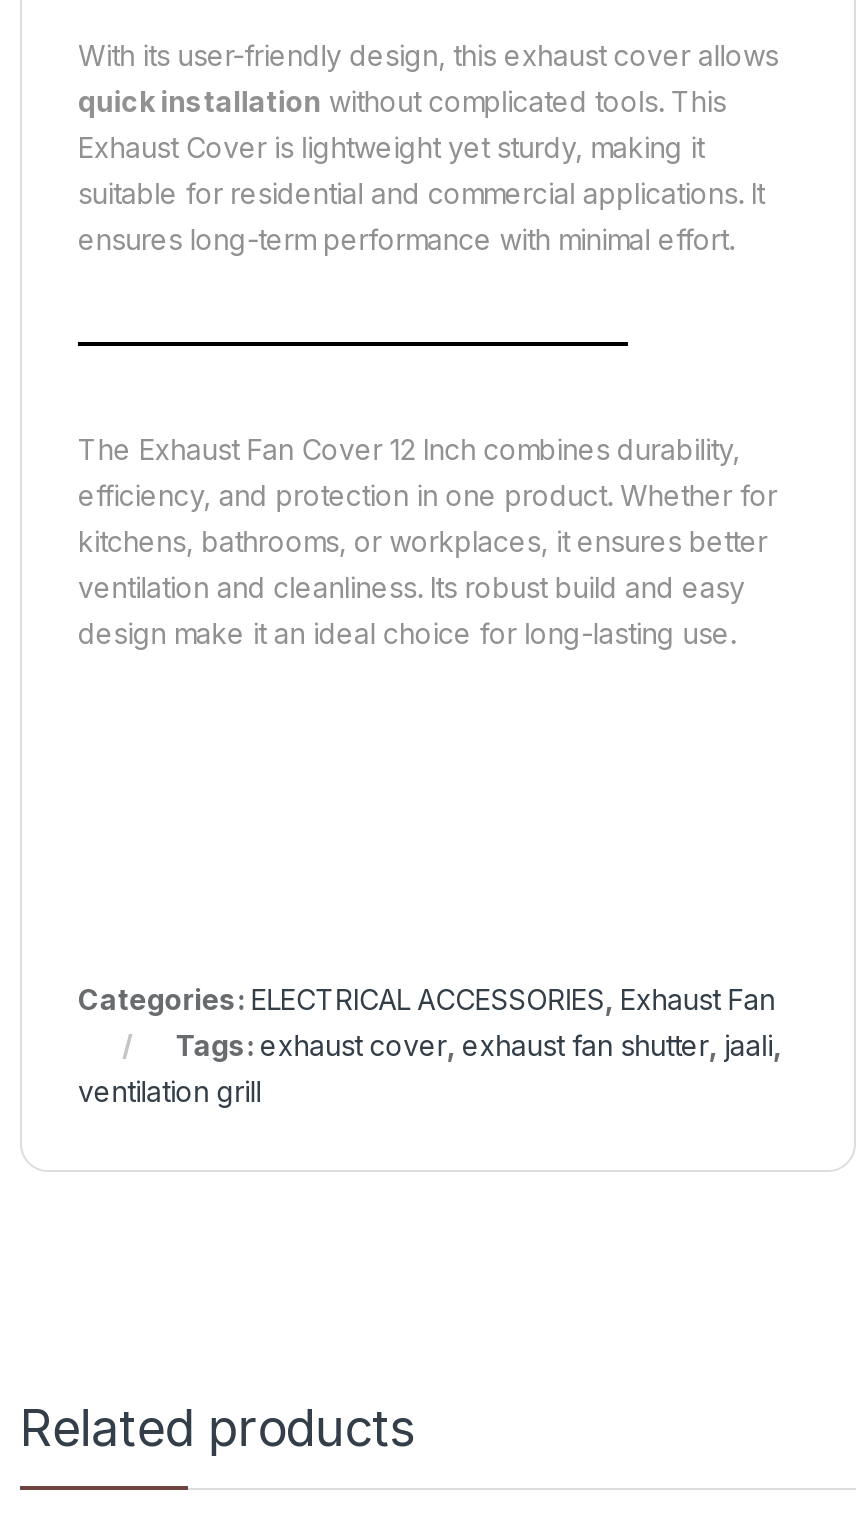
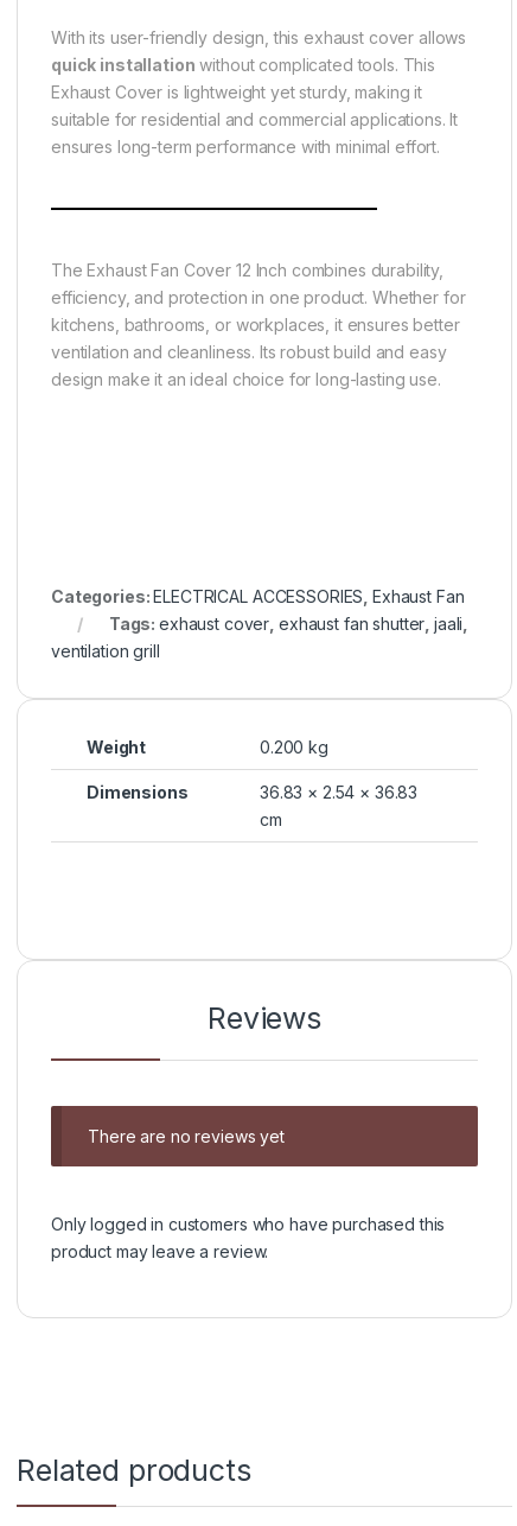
+ Only logged in customers who have purchased this
+ product may leave a review.

+ Weight
+ 0.200 kg
+ Dimensions
+ 36.83 × 2.54 × 36.83
+ cm

+ There are no reviews yet

+ Reviews
